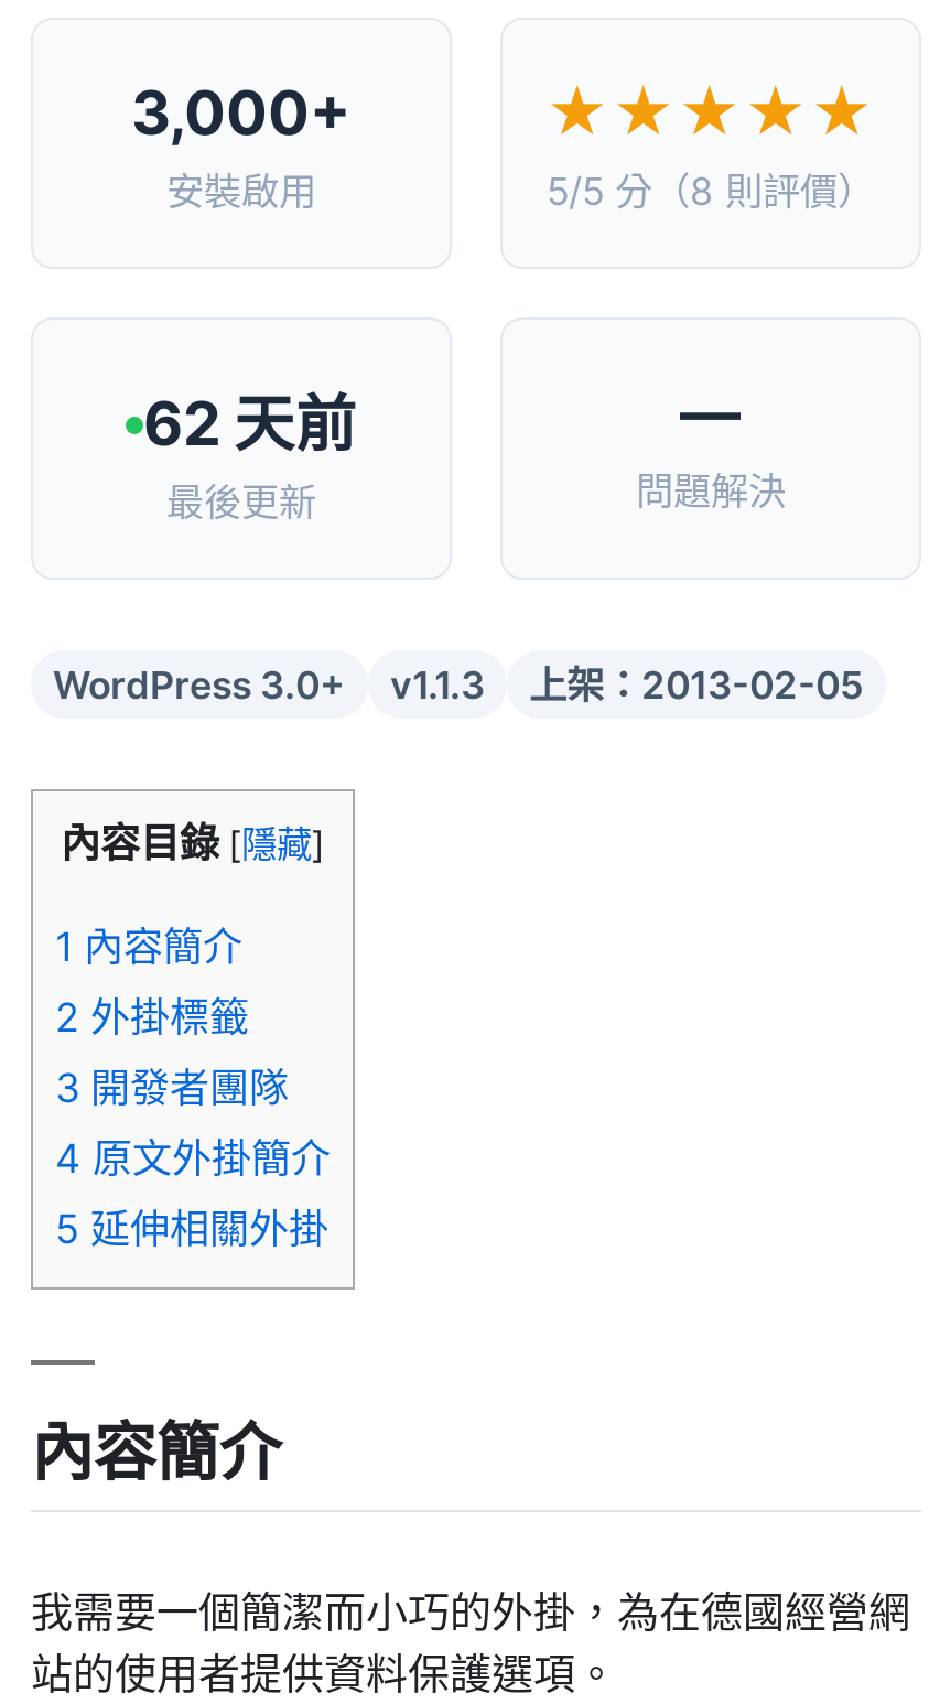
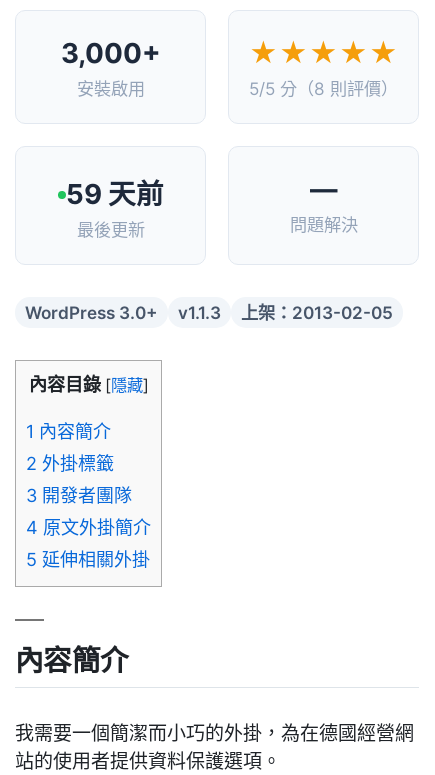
- 62 天前
+ 59 天前
